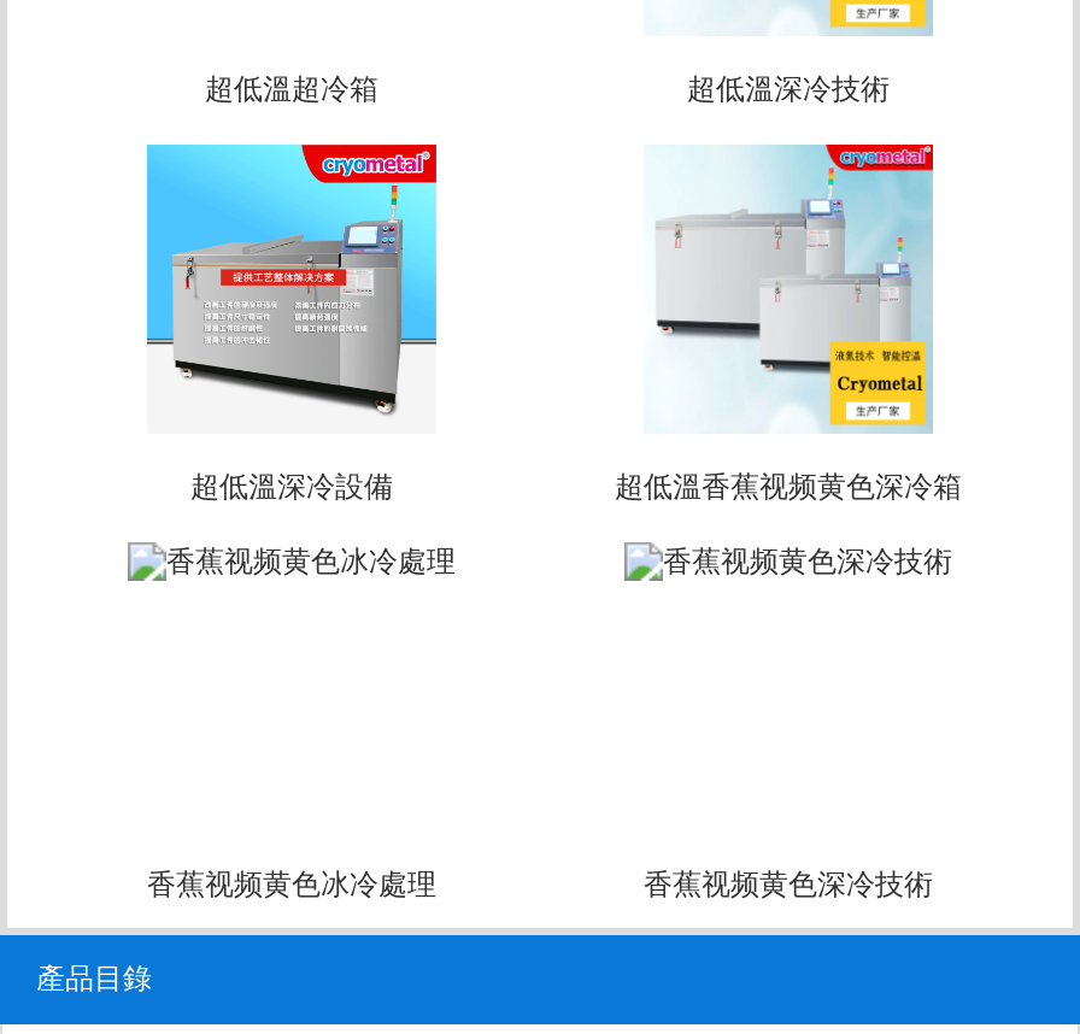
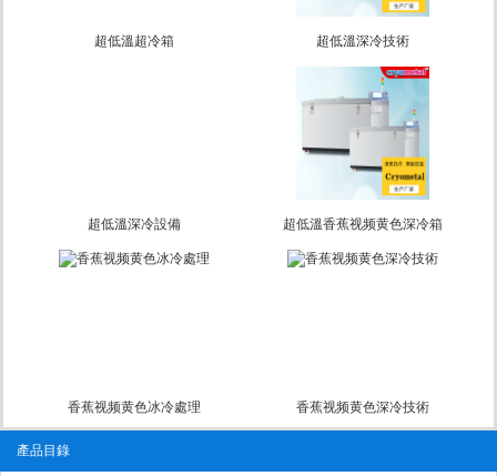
- [image]
